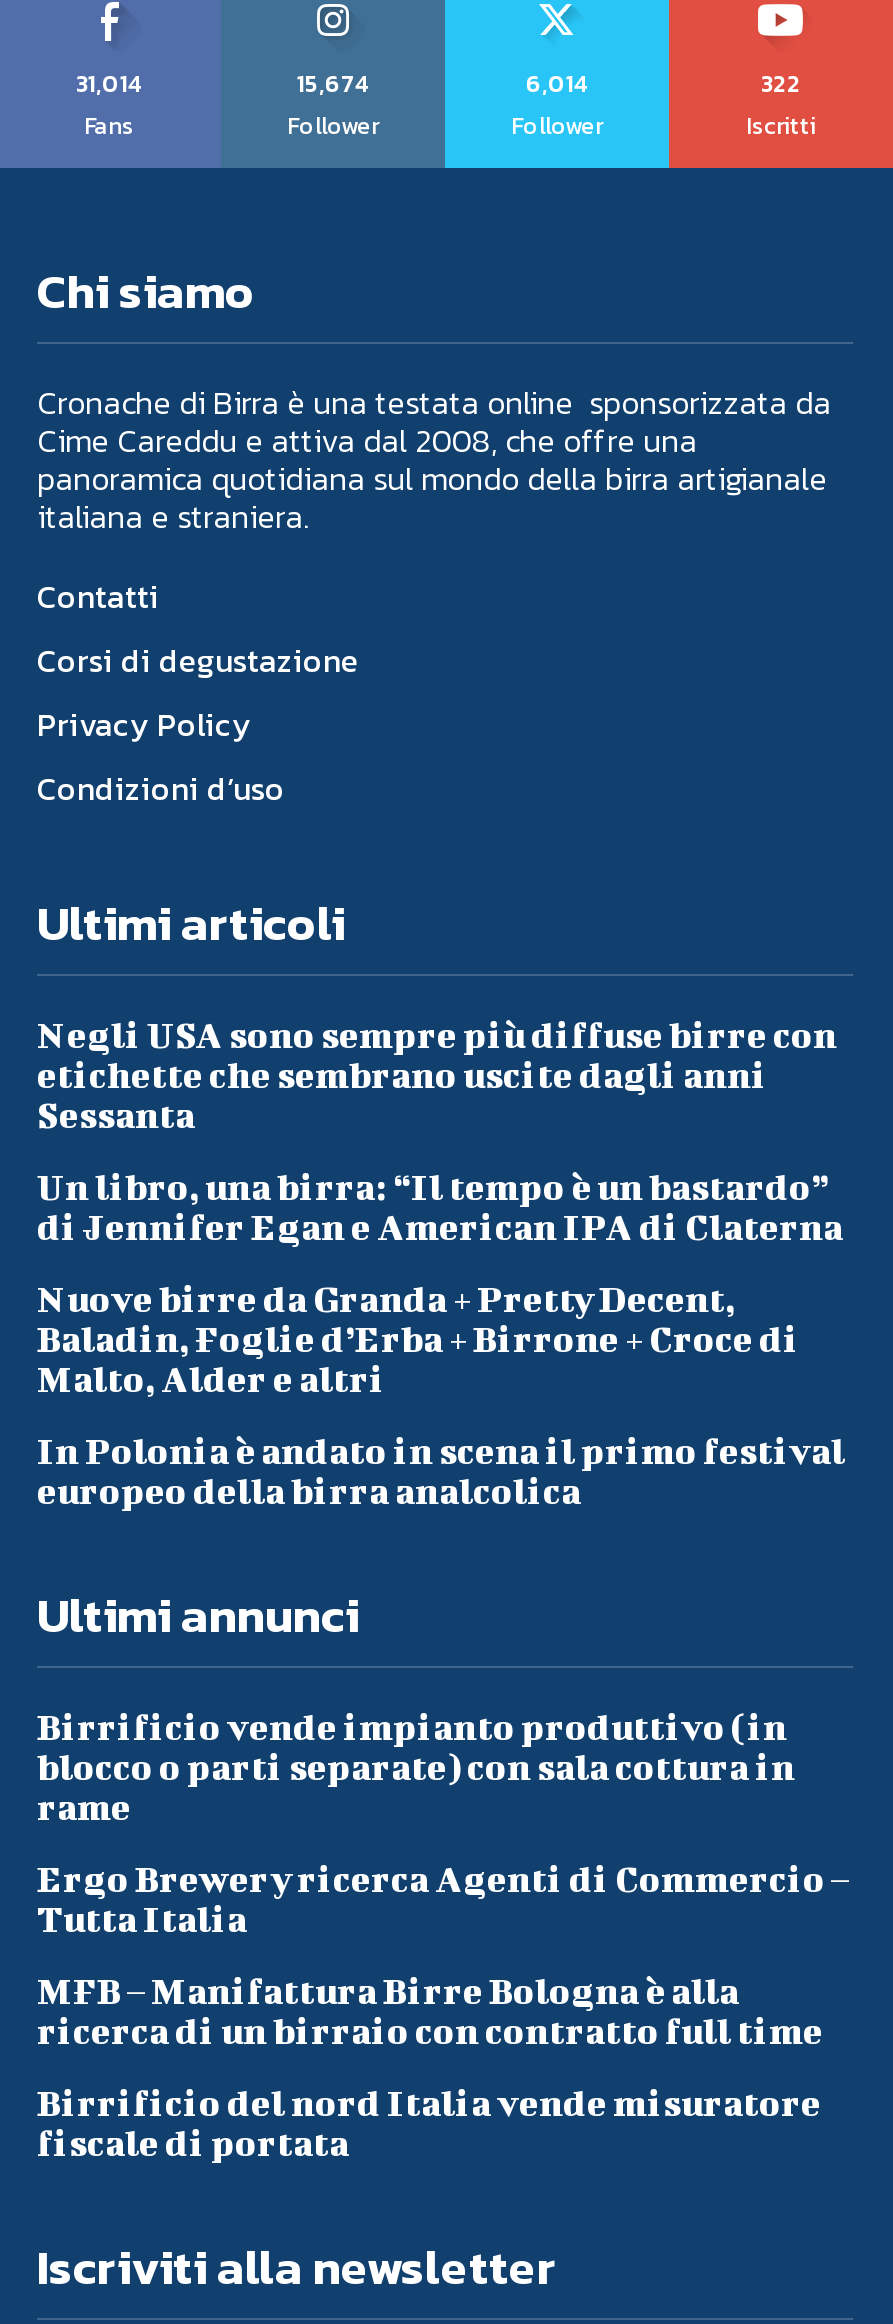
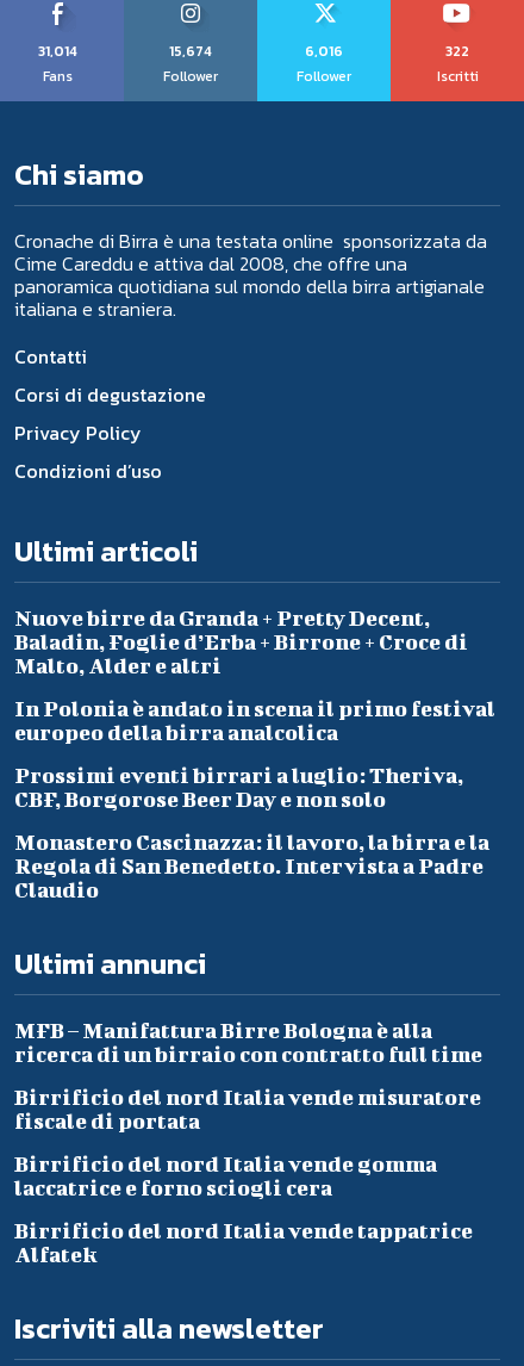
- 6,014
+ 6,016

- Negli USA sono sempre più diffuse birre con
- etichette che sembrano uscite dagli anni
- Sessanta
- Un libro, una birra: “Il tempo è un bastardo”
- di Jennifer Egan e American IPA di Claterna

moved up: Nuove birre da Granda + Pretty Decent, | Baladin, Foglie d’Erba + Birrone + Croce di | Malto, Alder e altri | In Polonia è andato in scena il primo festival | europeo della birra analcolica

+ Prossimi eventi birrari a luglio: Theriva,
+ CBF, Borgorose Beer Day e non solo
+ Monastero Cascinazza: il lavoro, la birra e la
+ Regola di San Benedetto. Intervista a Padre
+ Claudio

- Birrificio vende impianto produttivo (in
- blocco o parti separate) con sala cottura in
- rame
- Ergo Brewery ricerca Agenti di Commercio –
- Tutta Italia

moved up: MFB – Manifattura Birre Bologna è alla | ricerca di un birraio con contratto full time | Birrificio del nord Italia vende misuratore | fiscale di portata

+ Birrificio del nord Italia vende gomma
+ laccatrice e forno sciogli cera
+ Birrificio del nord Italia vende tappatrice
+ Alfatek
